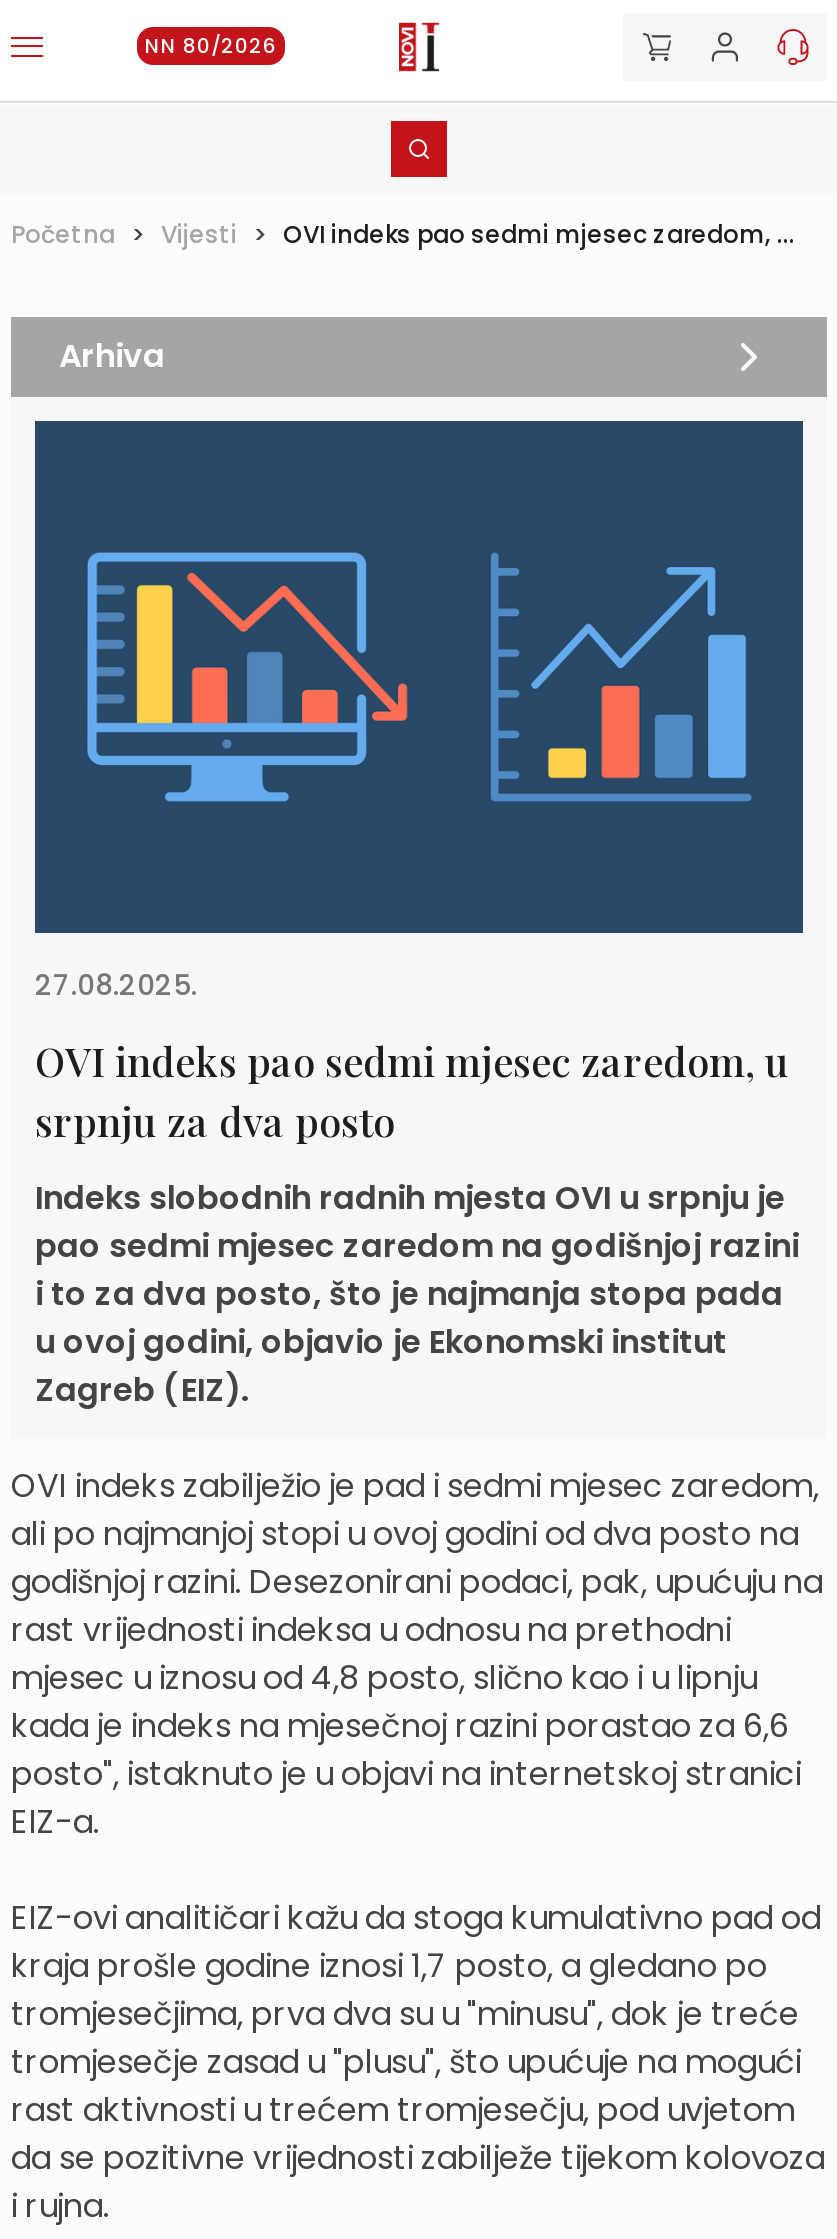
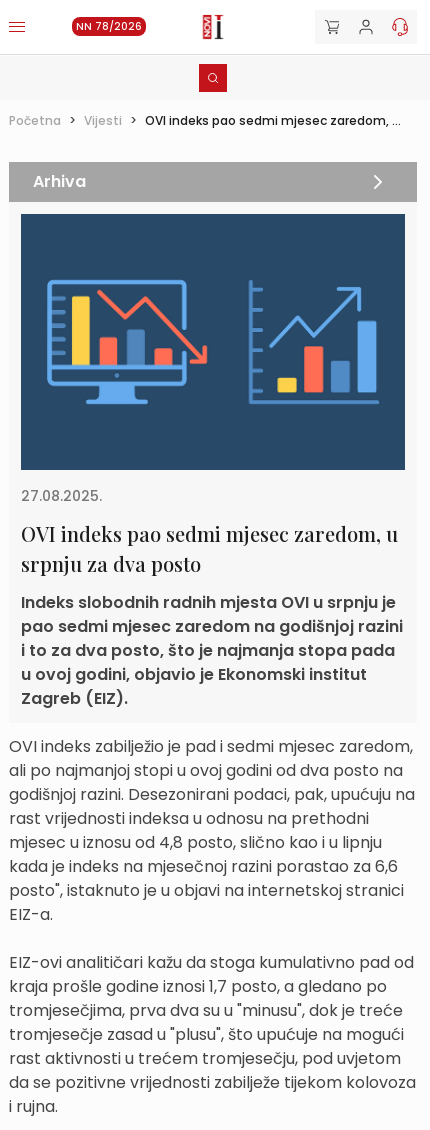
- NN 80/2026
+ NN 78/2026
